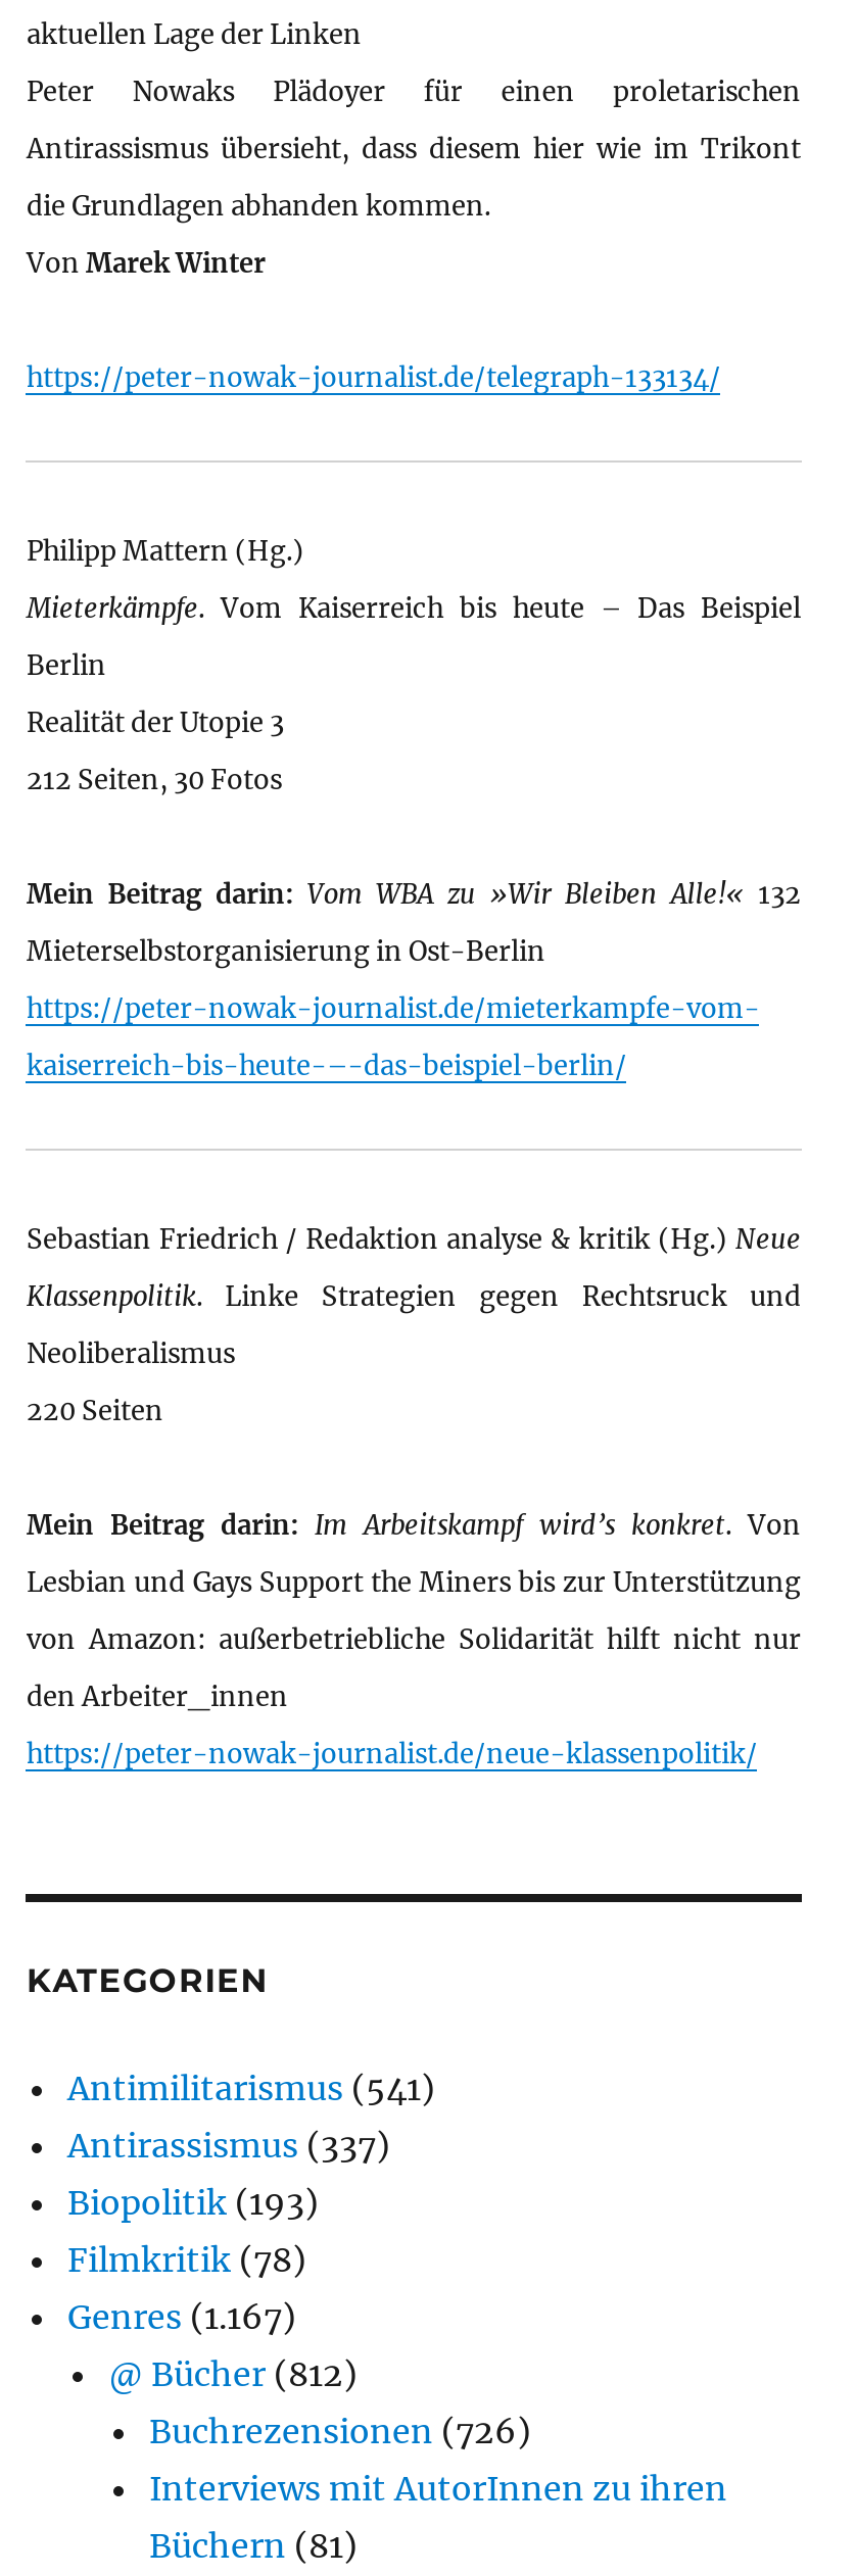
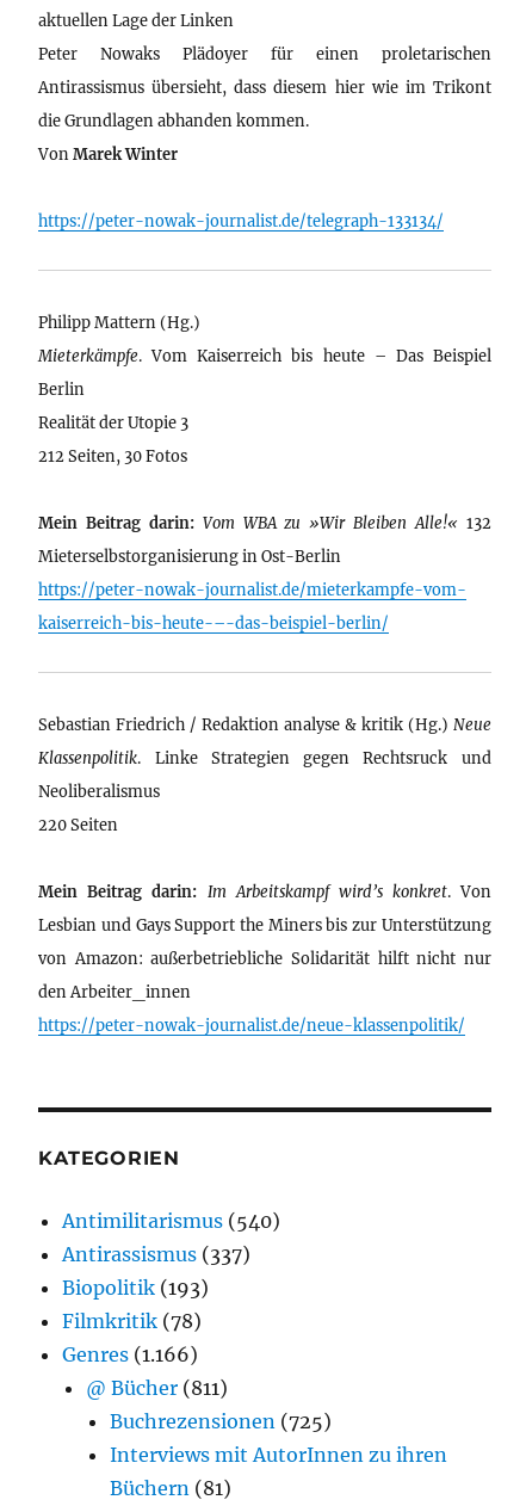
- Antimilitarismus (541)
+ Antimilitarismus (540)

- Genres (1.167)
+ Genres (1.166)

- @ Bücher (812)
+ @ Bücher (811)

- Buchrezensionen (726)
+ Buchrezensionen (725)
